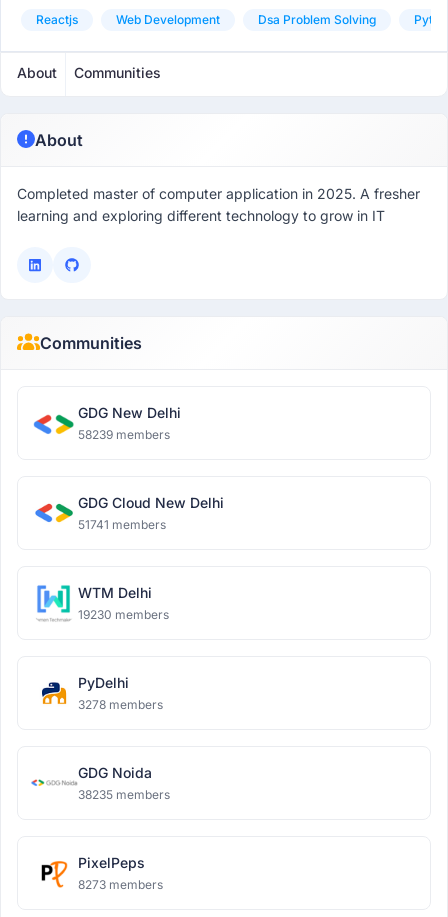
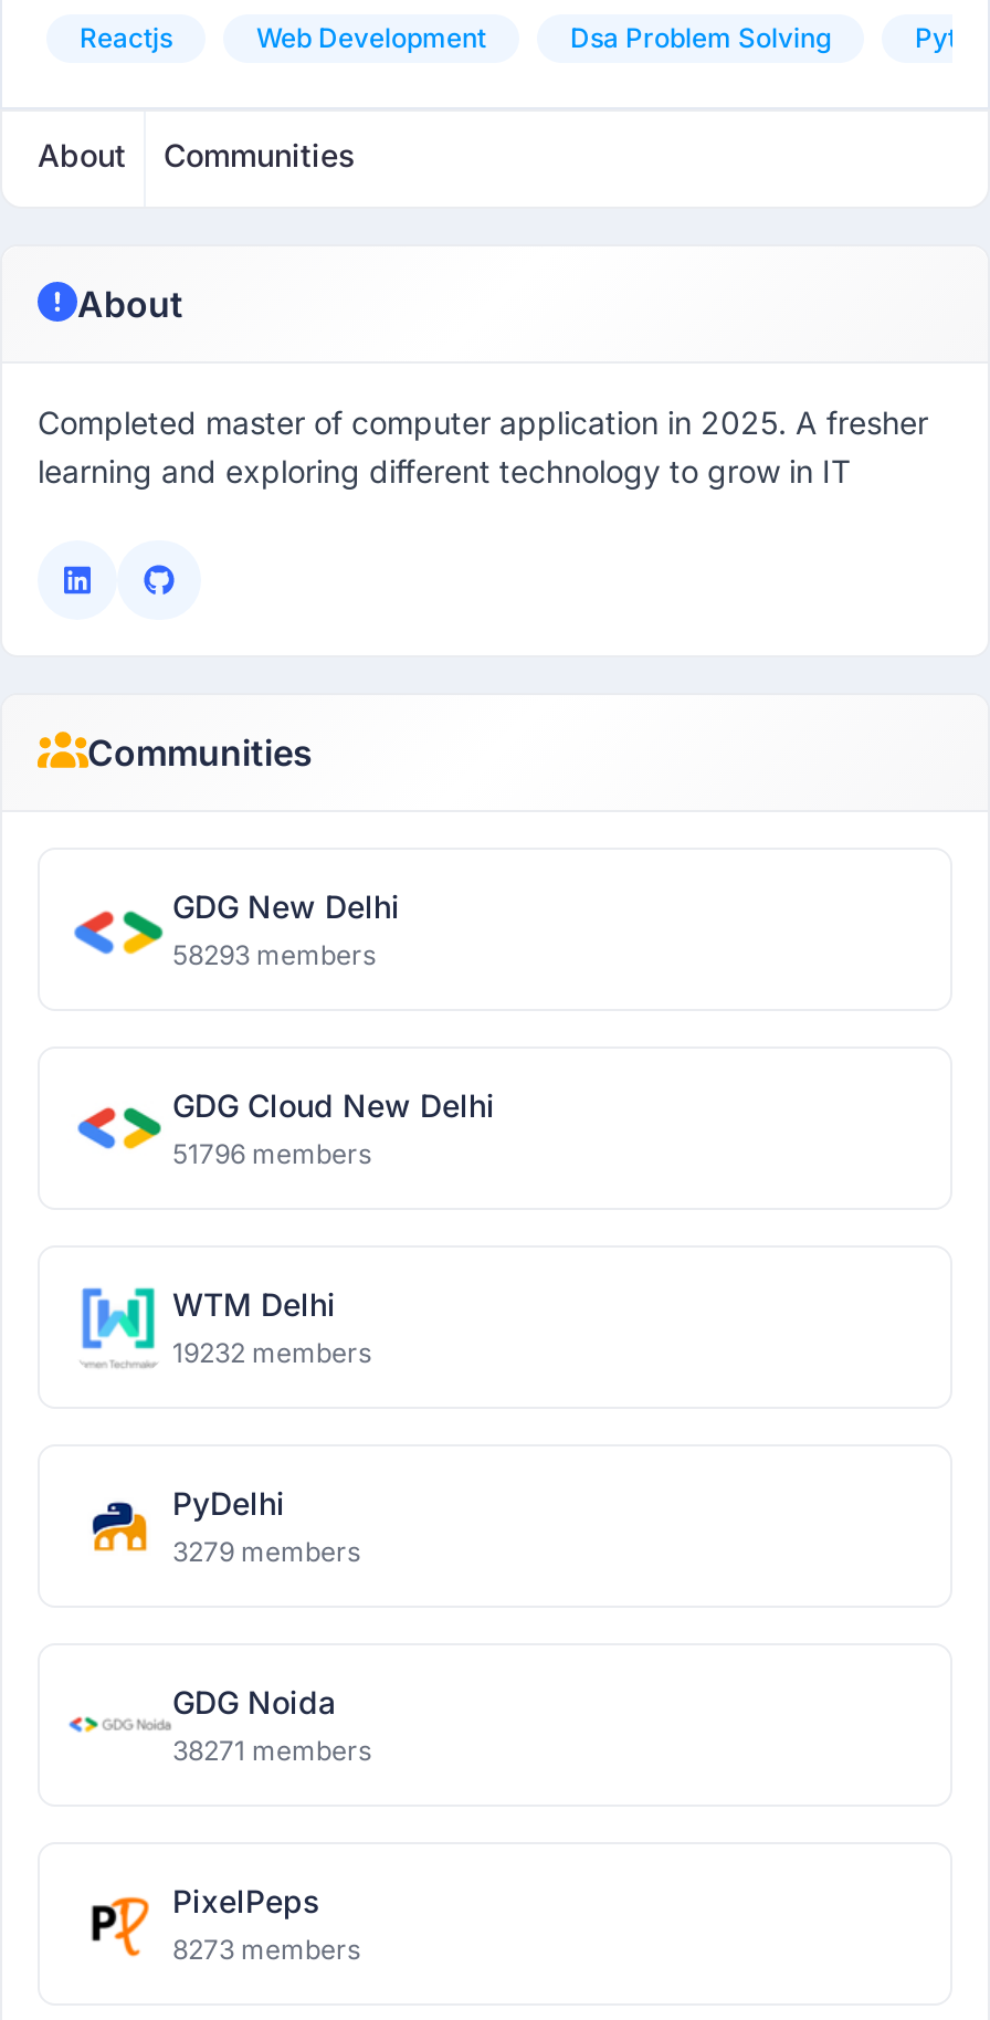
- 58239 members
+ 58293 members

- 51741 members
+ 51796 members

- 19230 members
+ 19232 members

- 3278 members
+ 3279 members

- 38235 members
+ 38271 members
